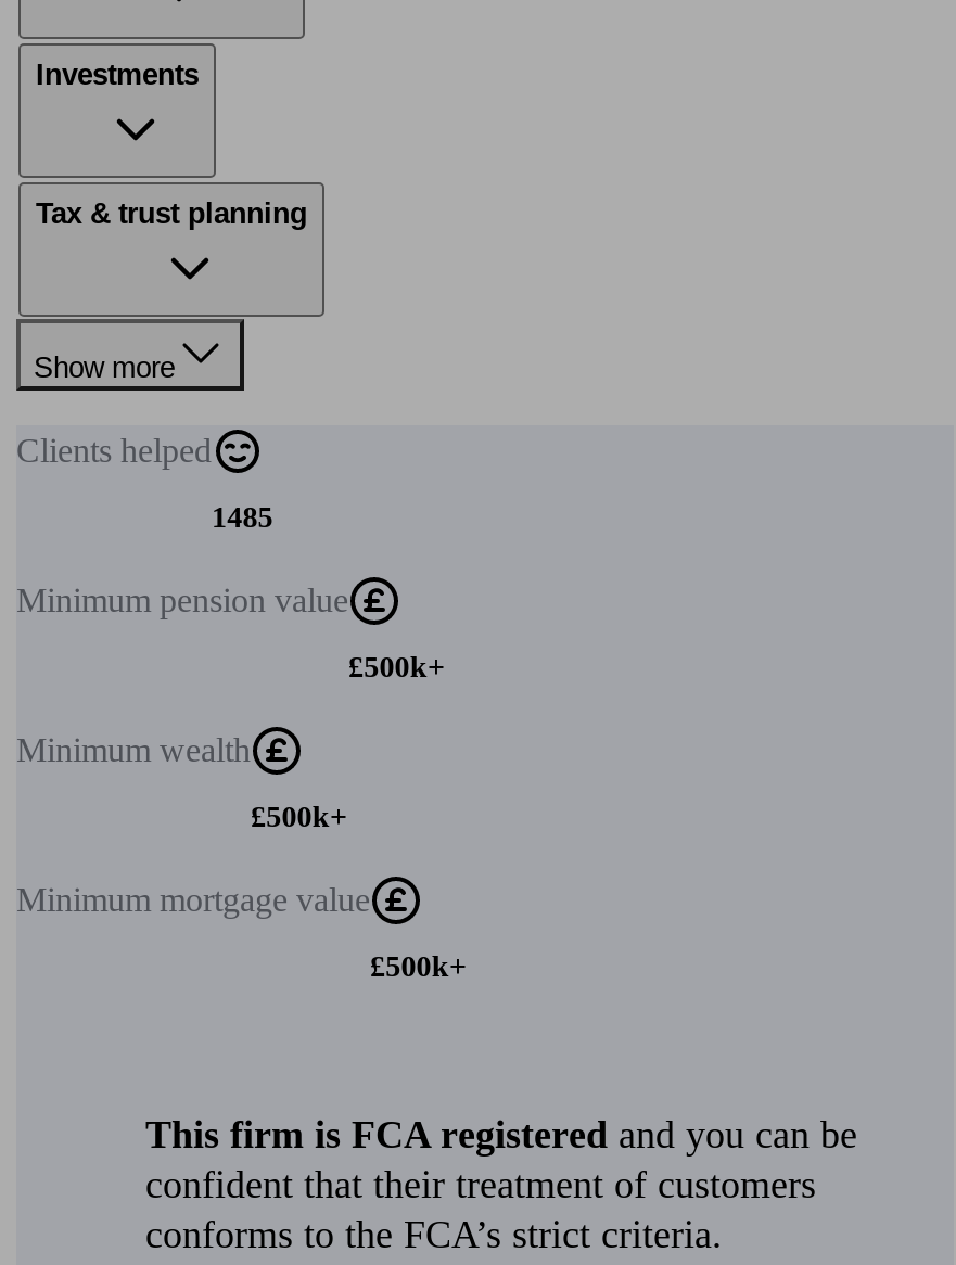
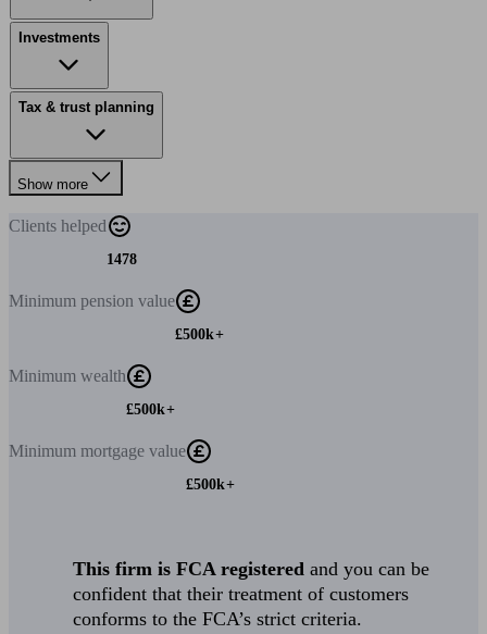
- 1485
+ 1478
